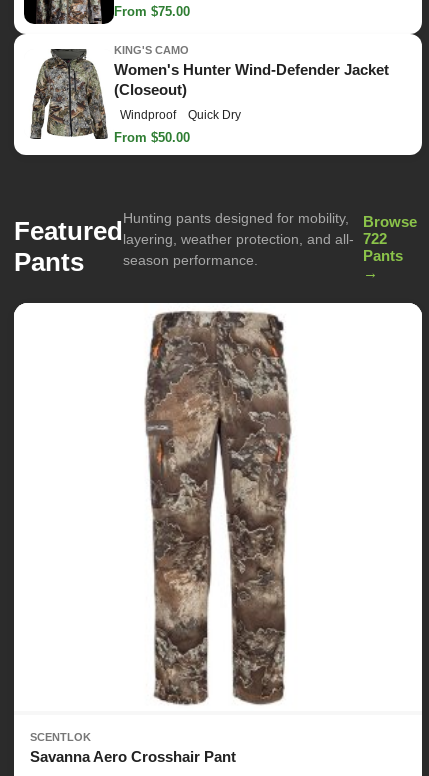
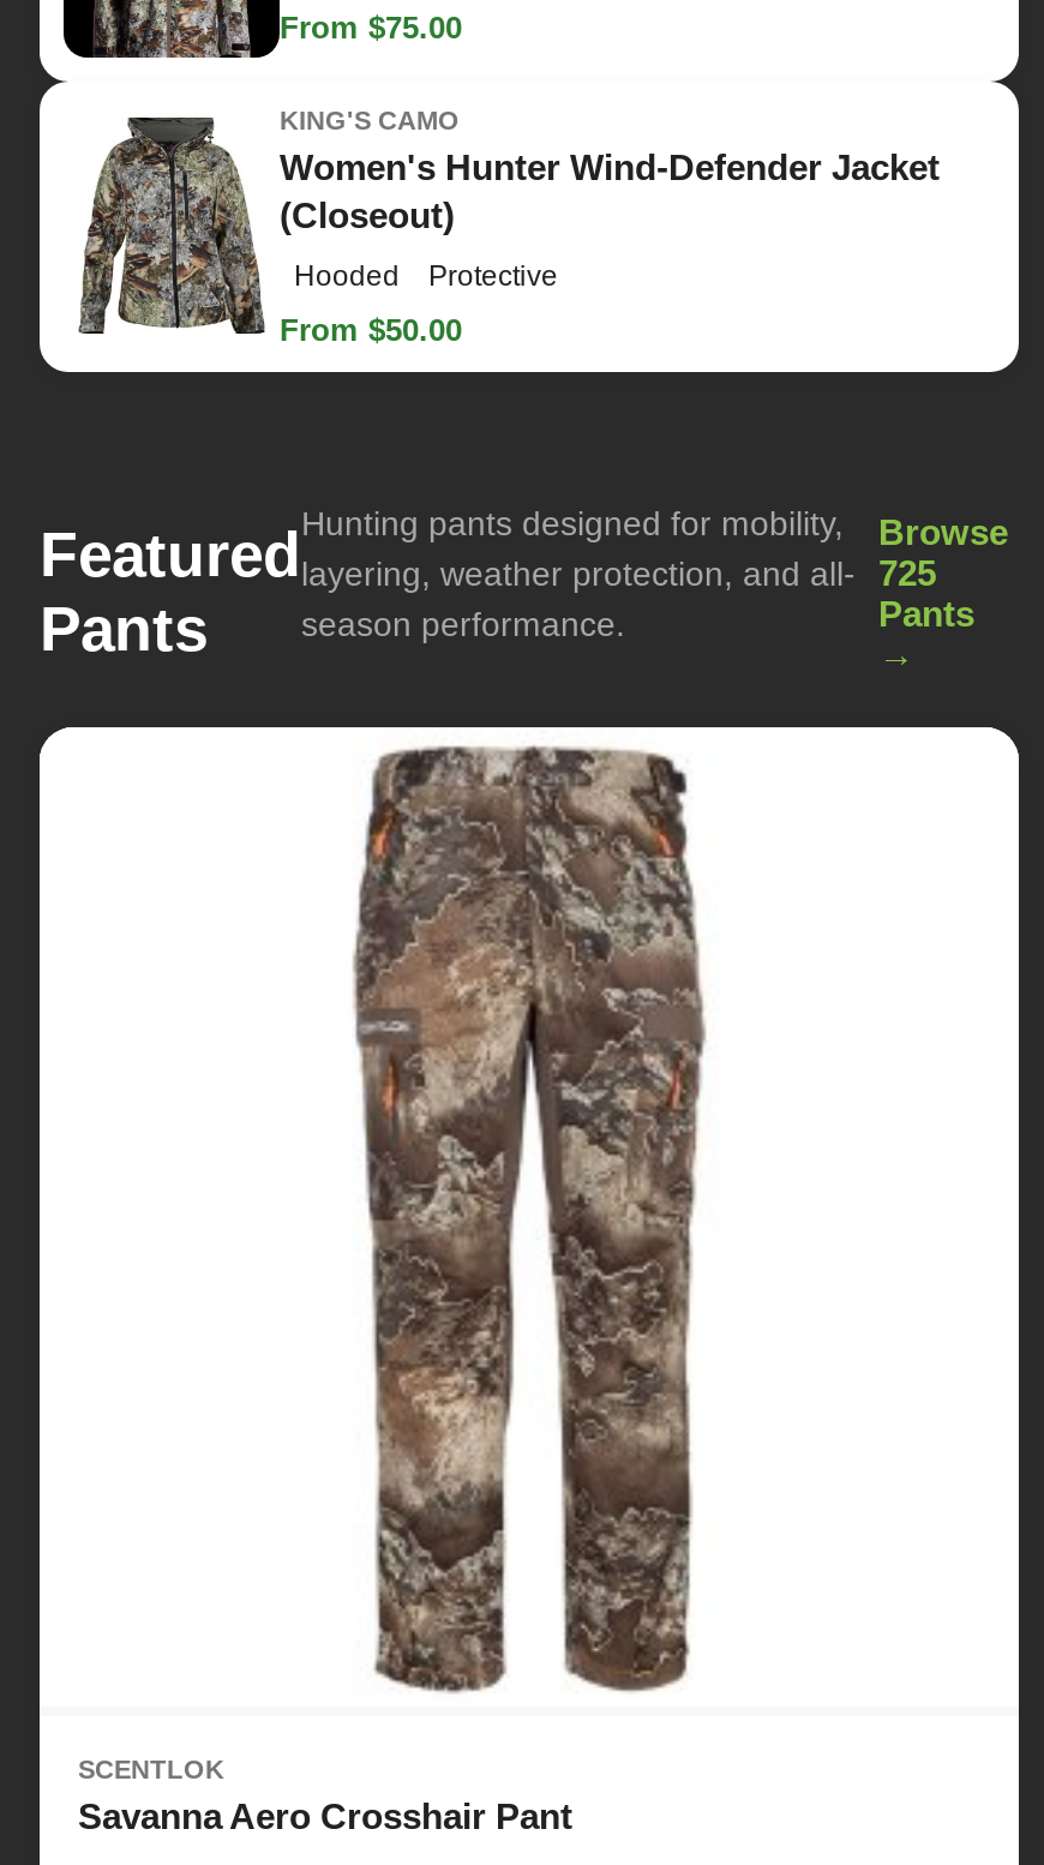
- Windproof
- Quick Dry
+ Hooded
+ Protective

- Featured layering, weather protection, and all- Hunting pants designed for mobility, 722 Browse
+ Featured layering, weather protection, and all- Hunting pants designed for mobility, 725 Browse
